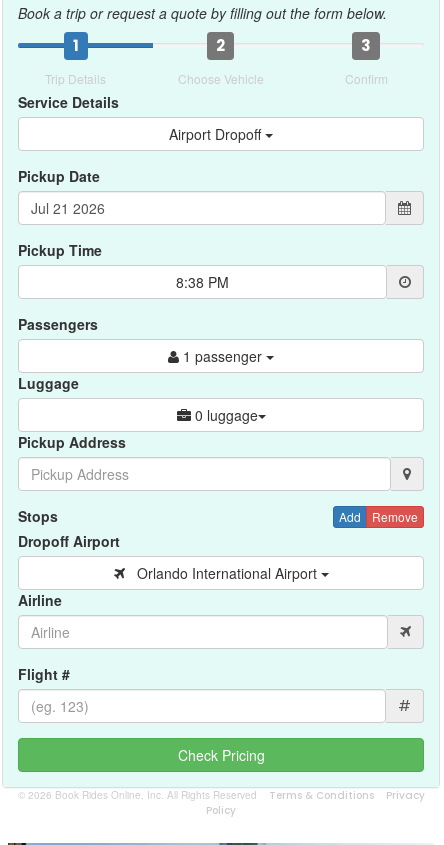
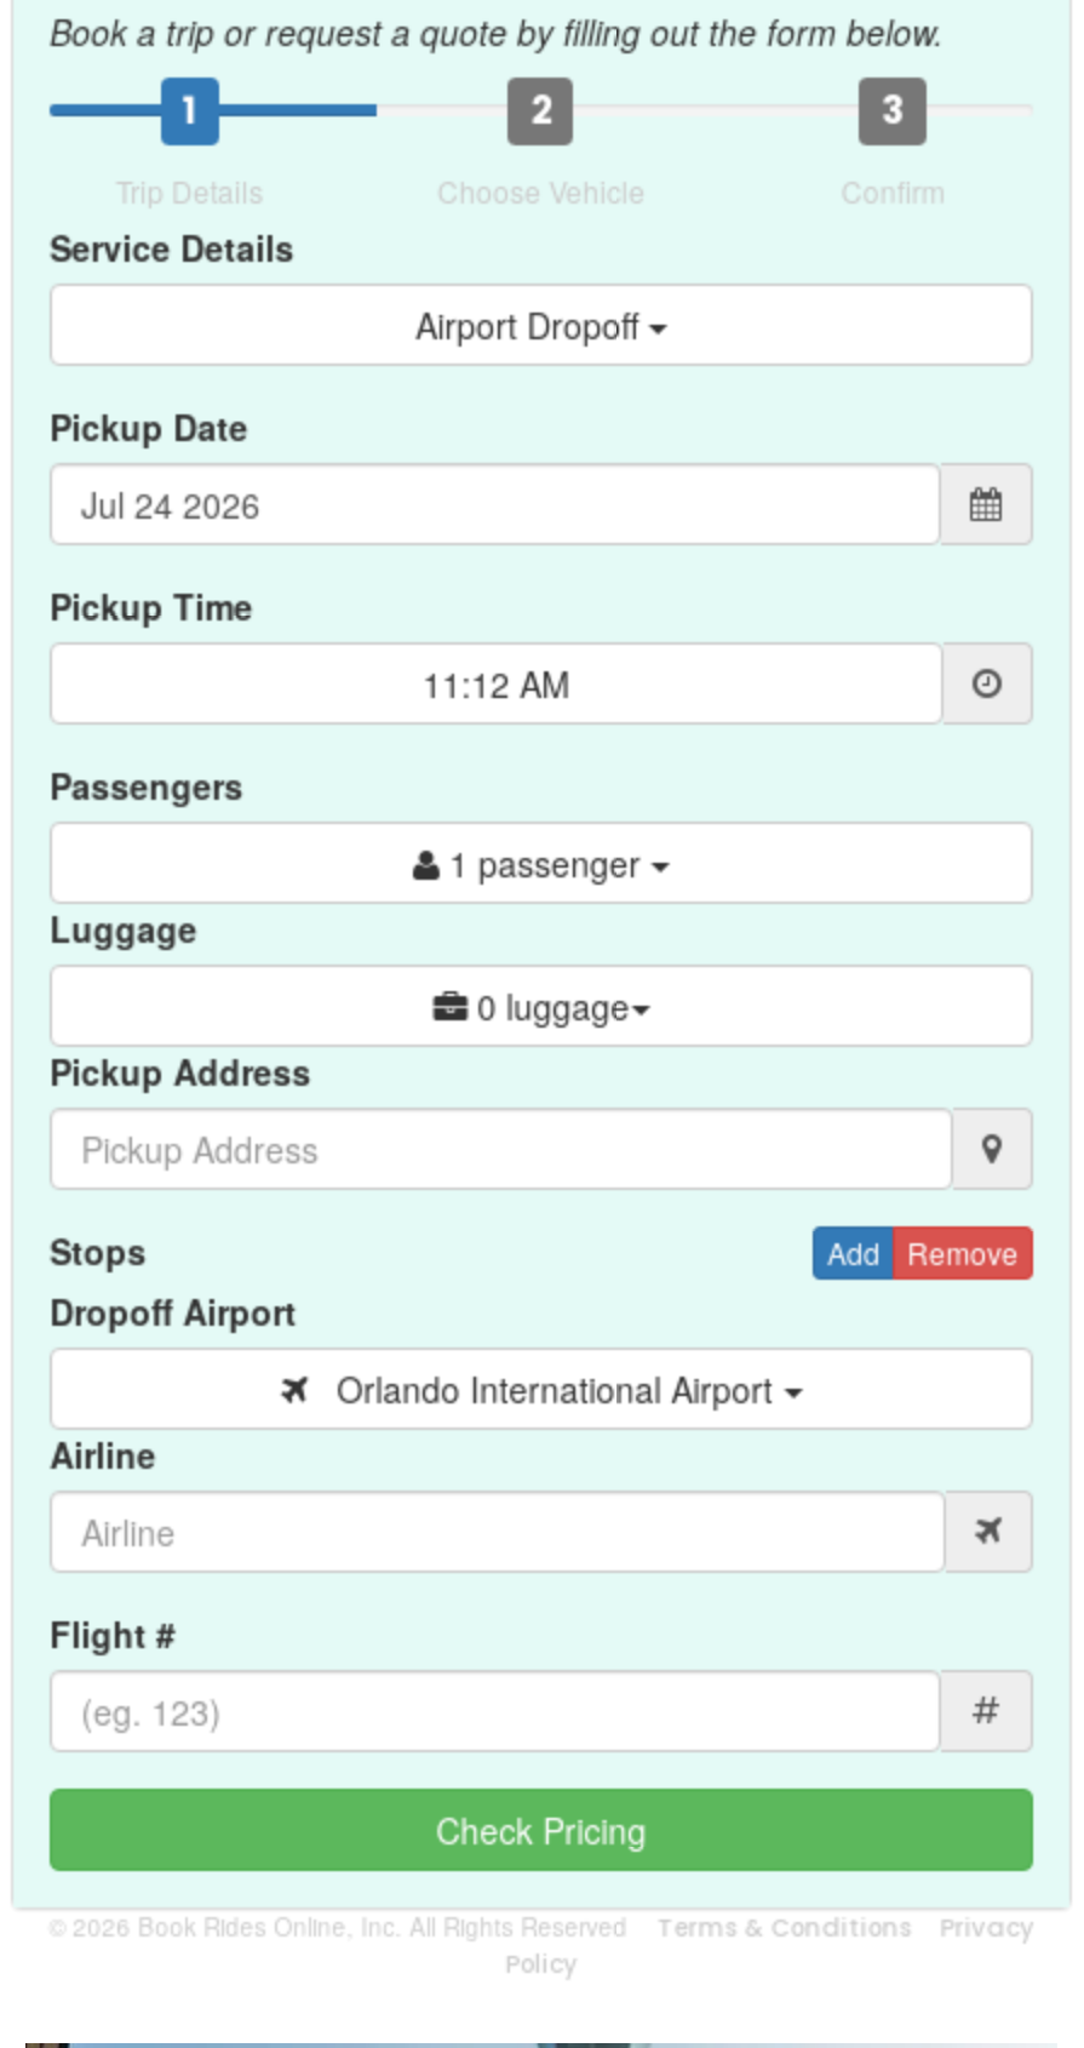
- 8:38 PM
+ 11:12 AM
